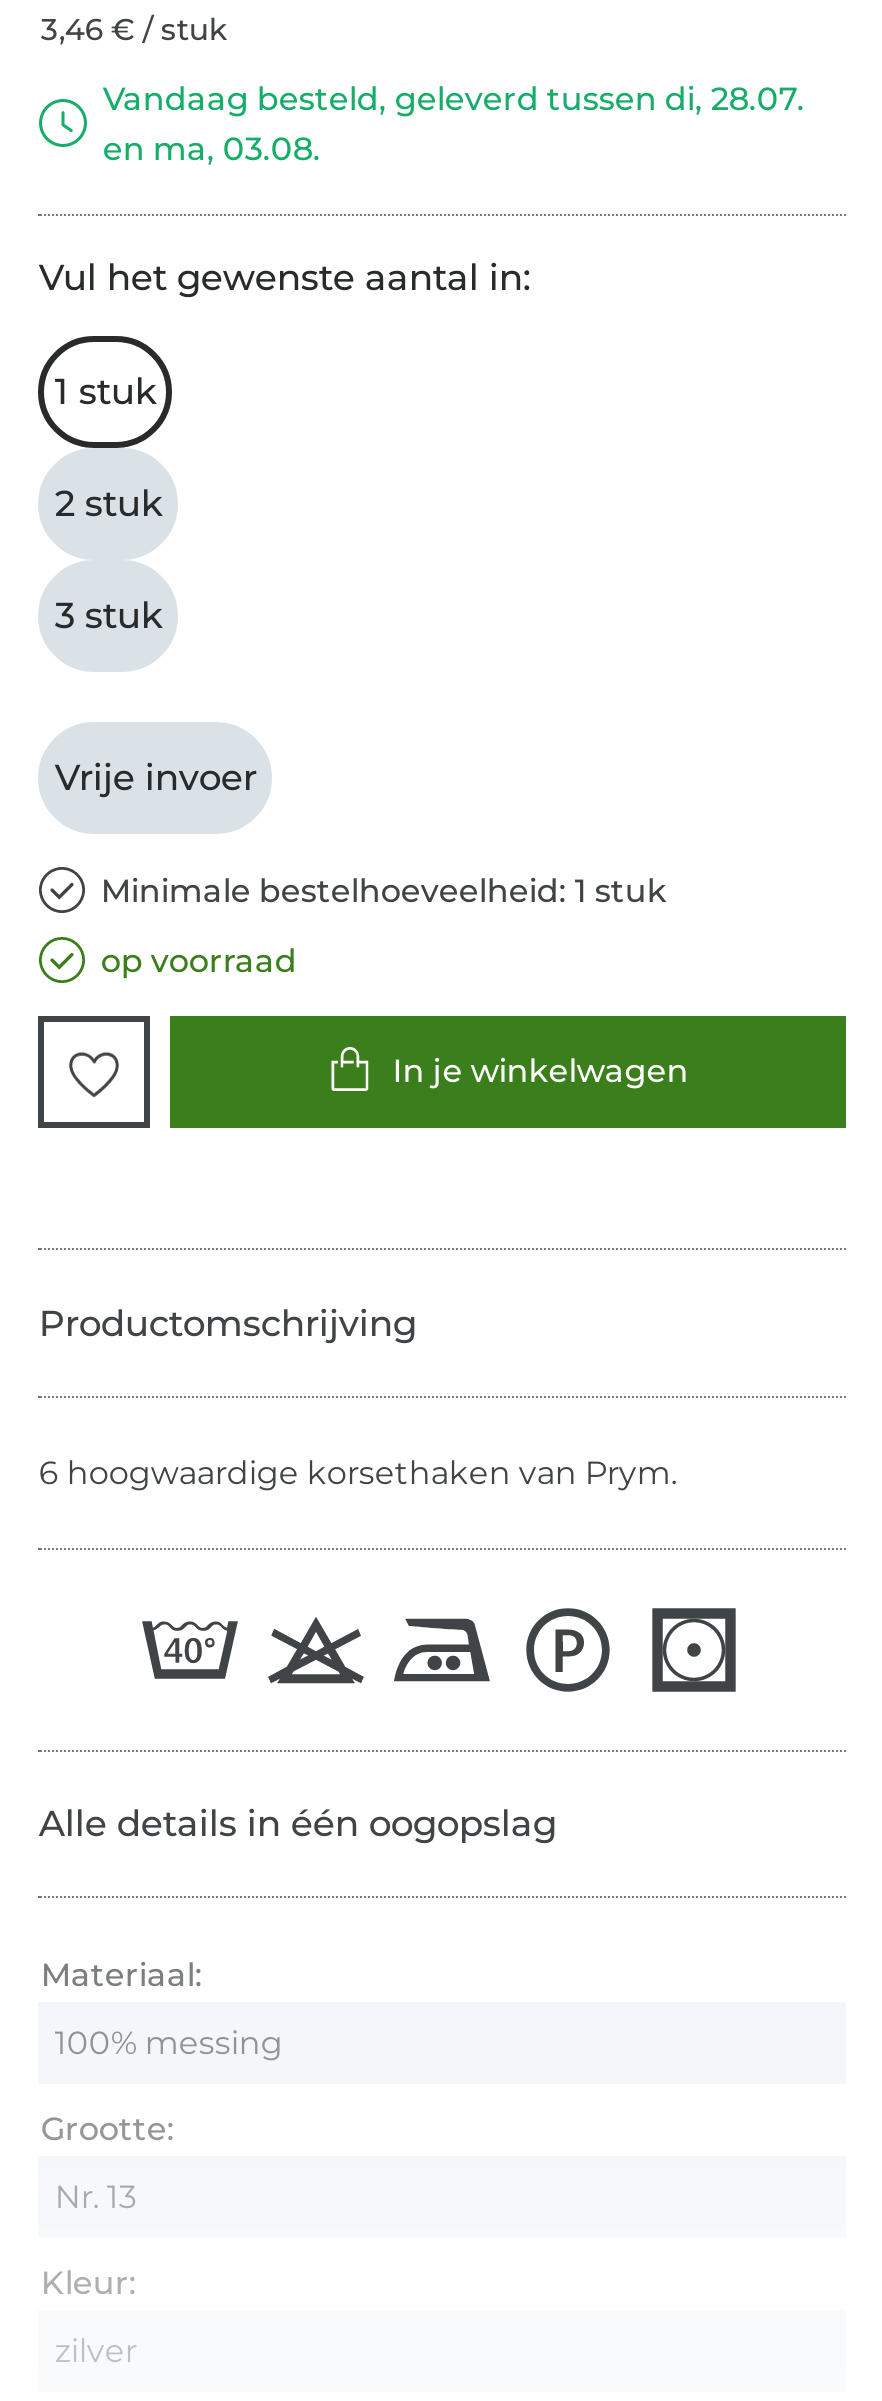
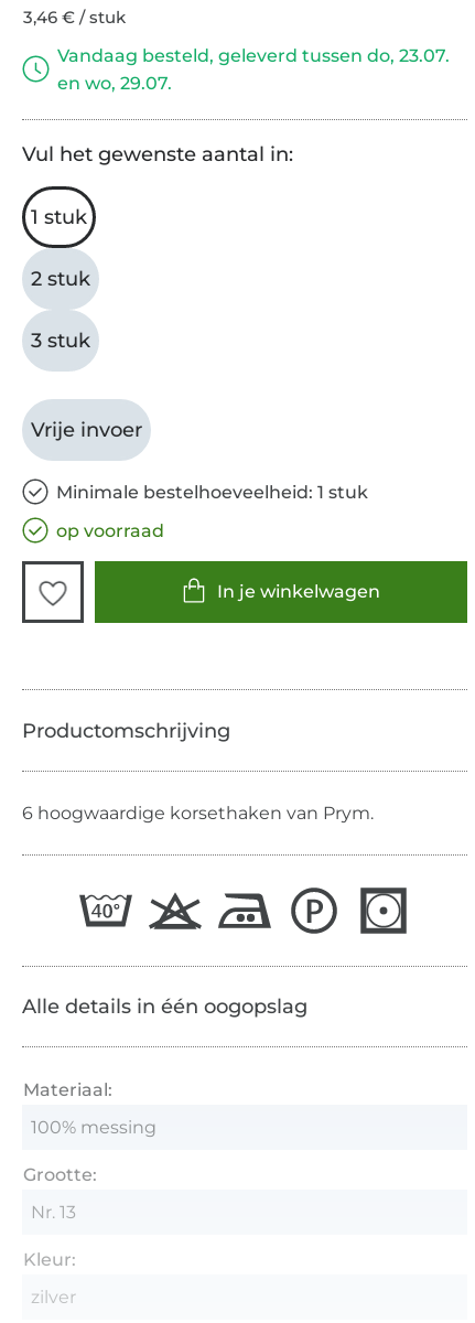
- Vandaag besteld, geleverd tussen di, 28.07.
+ Vandaag besteld, geleverd tussen do, 23.07.

- en ma, 03.08.
+ en wo, 29.07.
